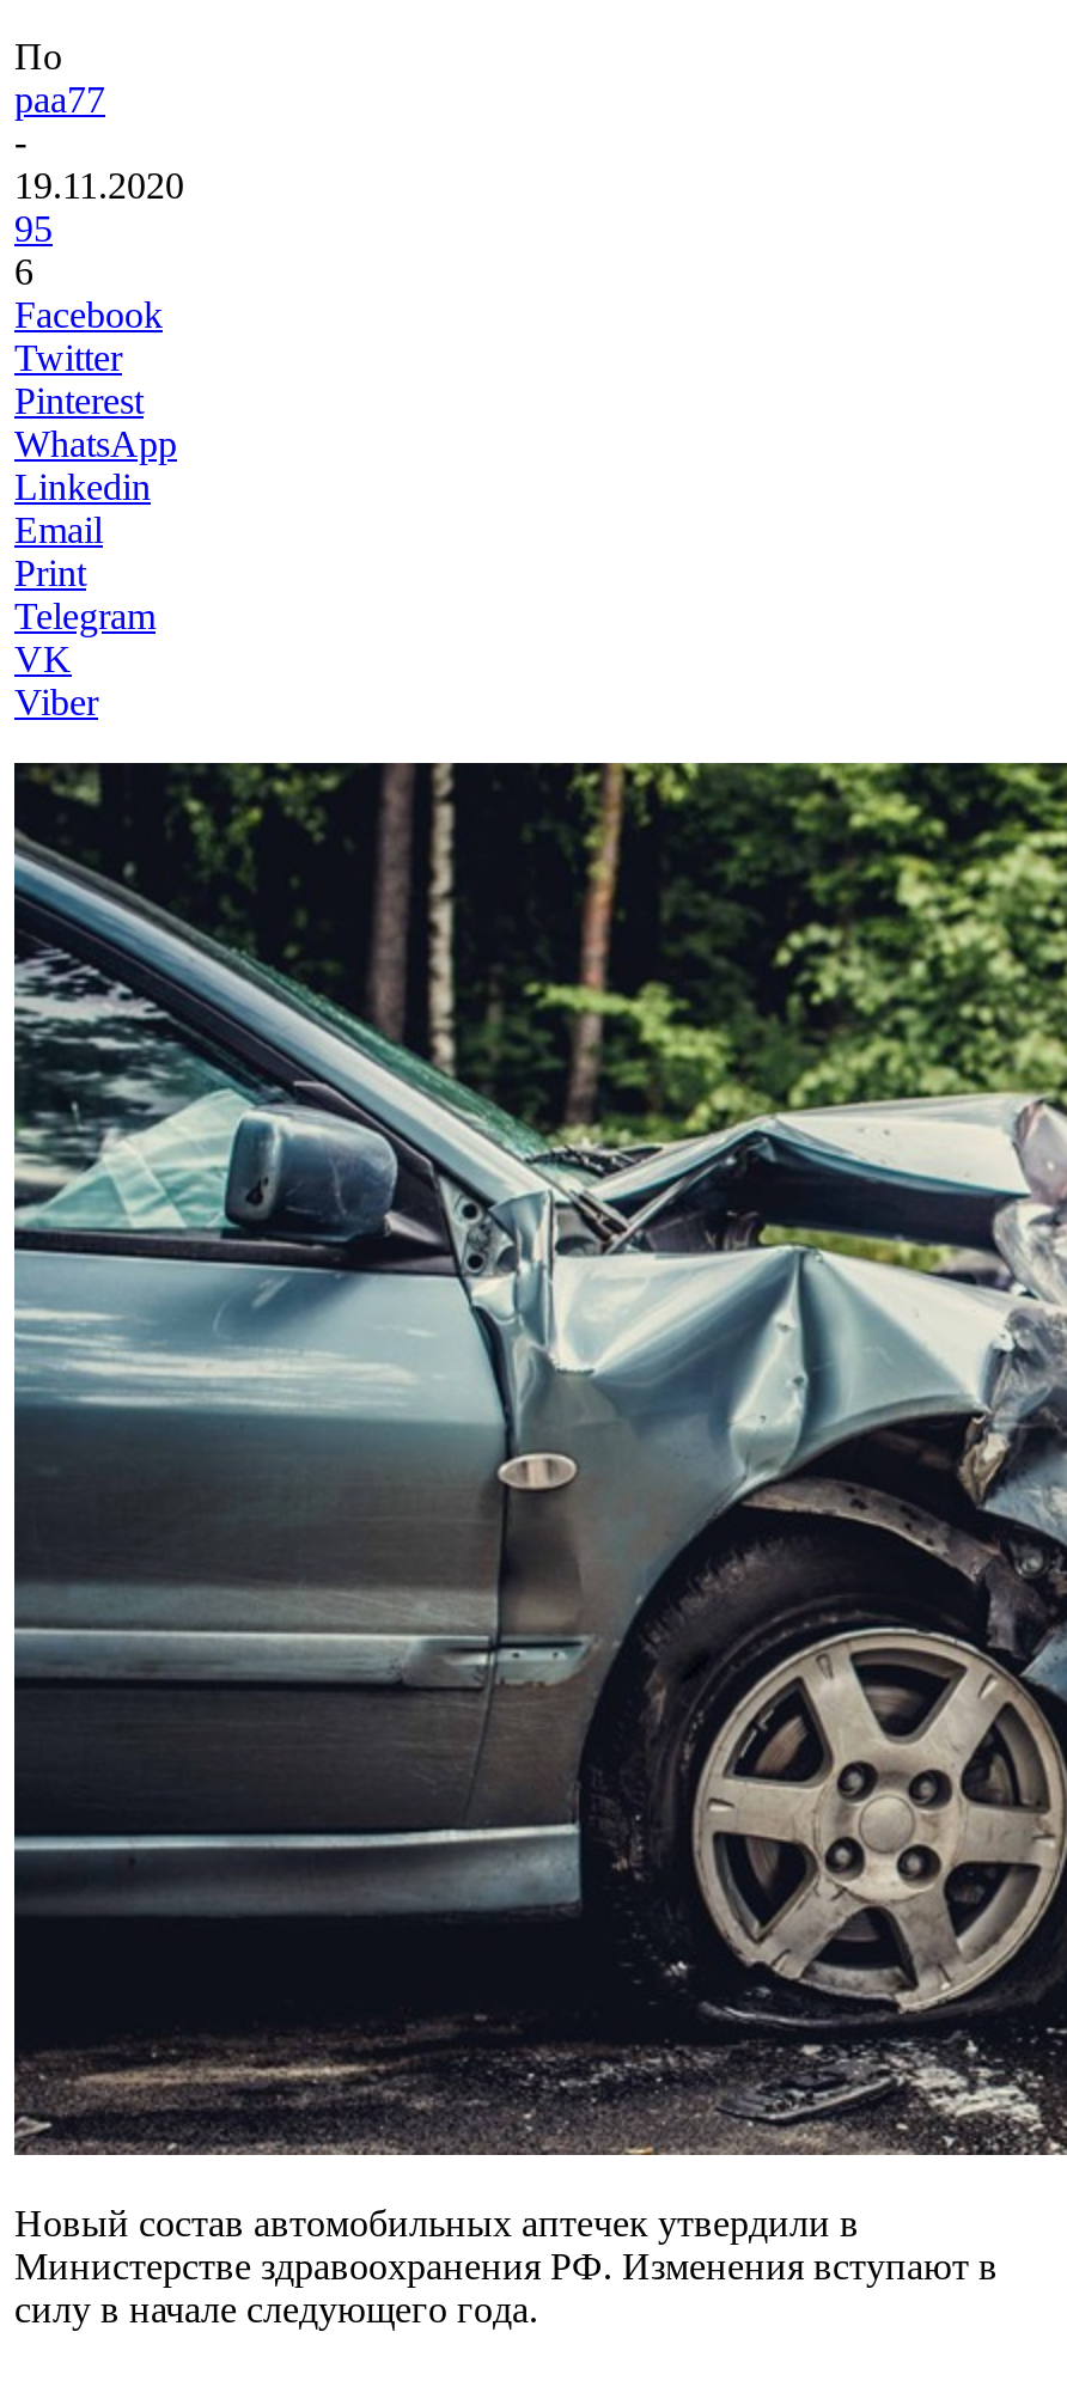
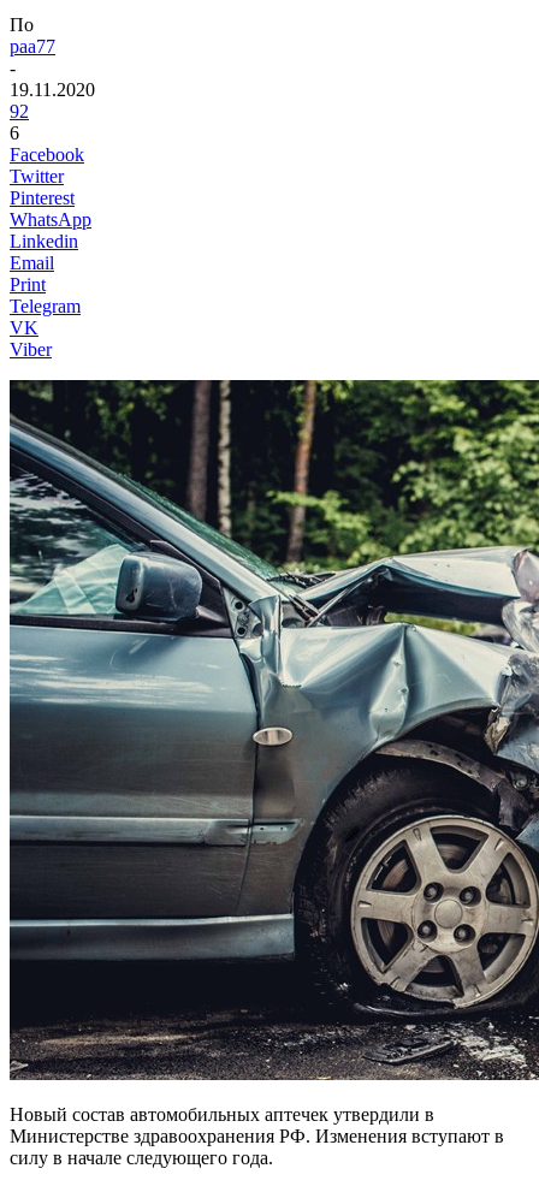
- 95
+ 92
